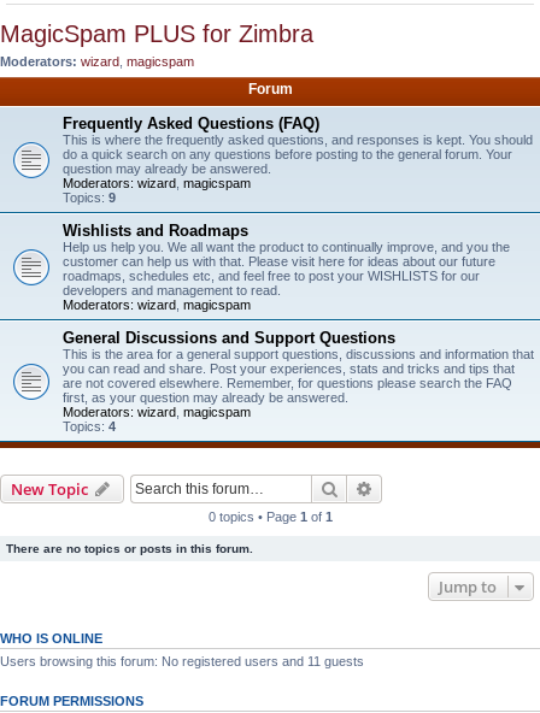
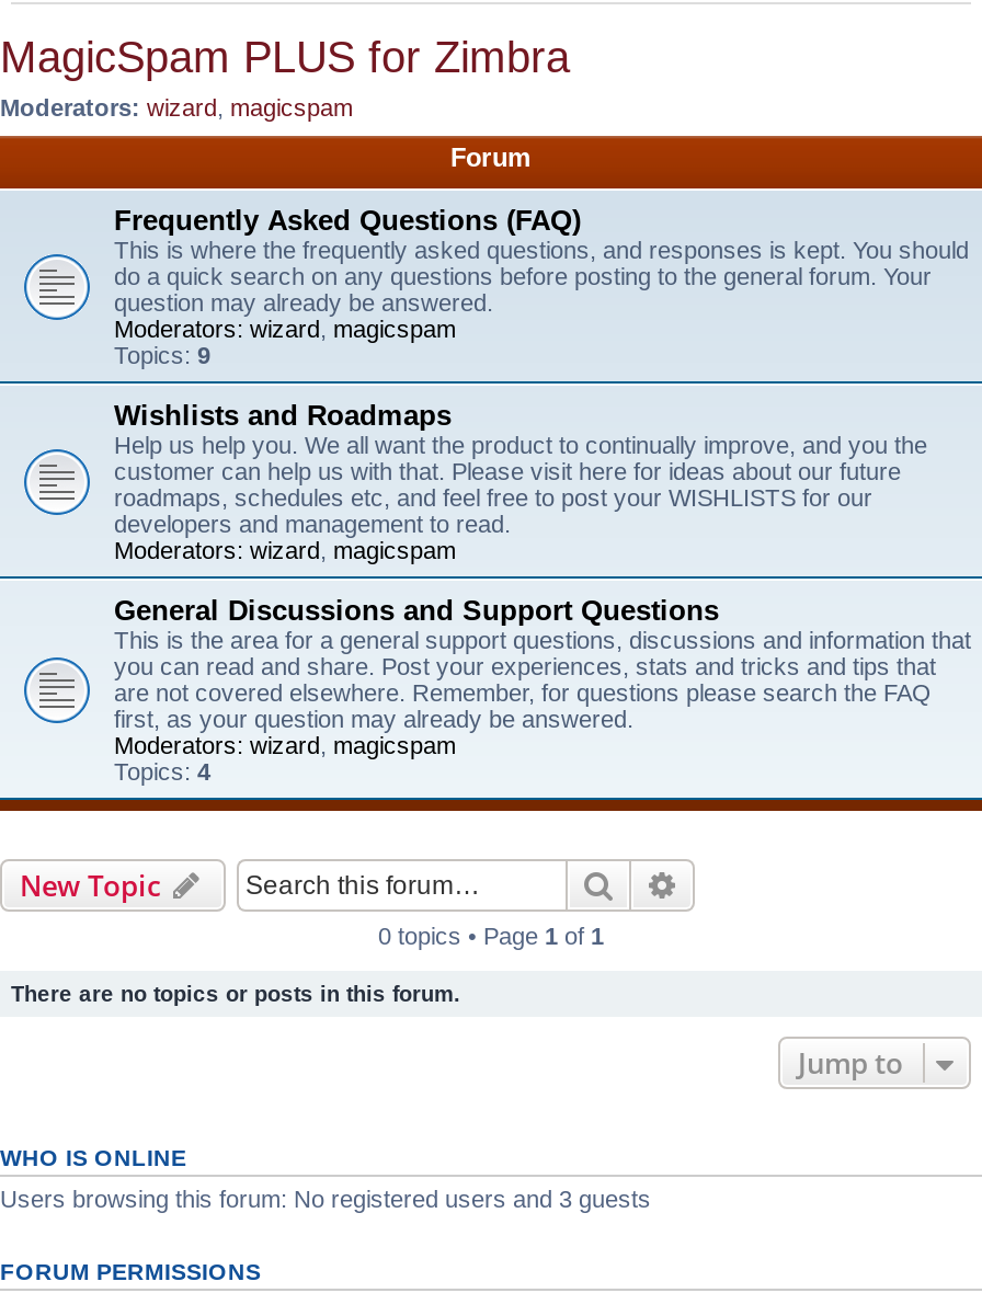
- Users browsing this forum: No registered users and 11 guests
+ Users browsing this forum: No registered users and 3 guests
